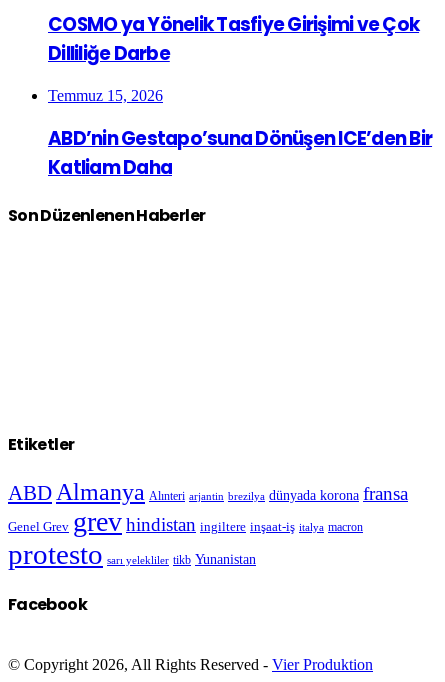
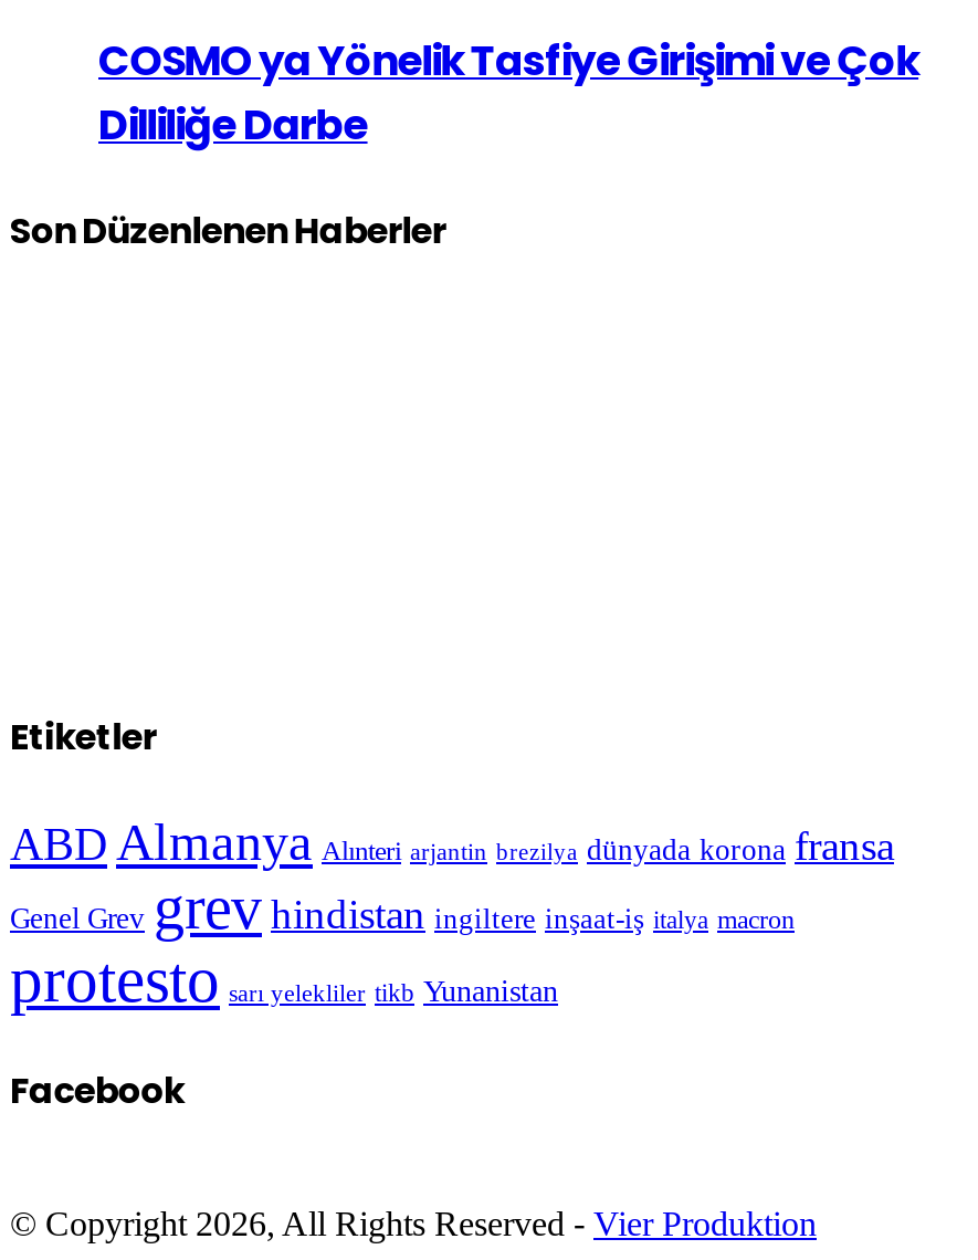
- Temmuz 15, 2026
- ABD’nin Gestapo’suna Dönüşen ICE’den Bir
- Katliam Daha
